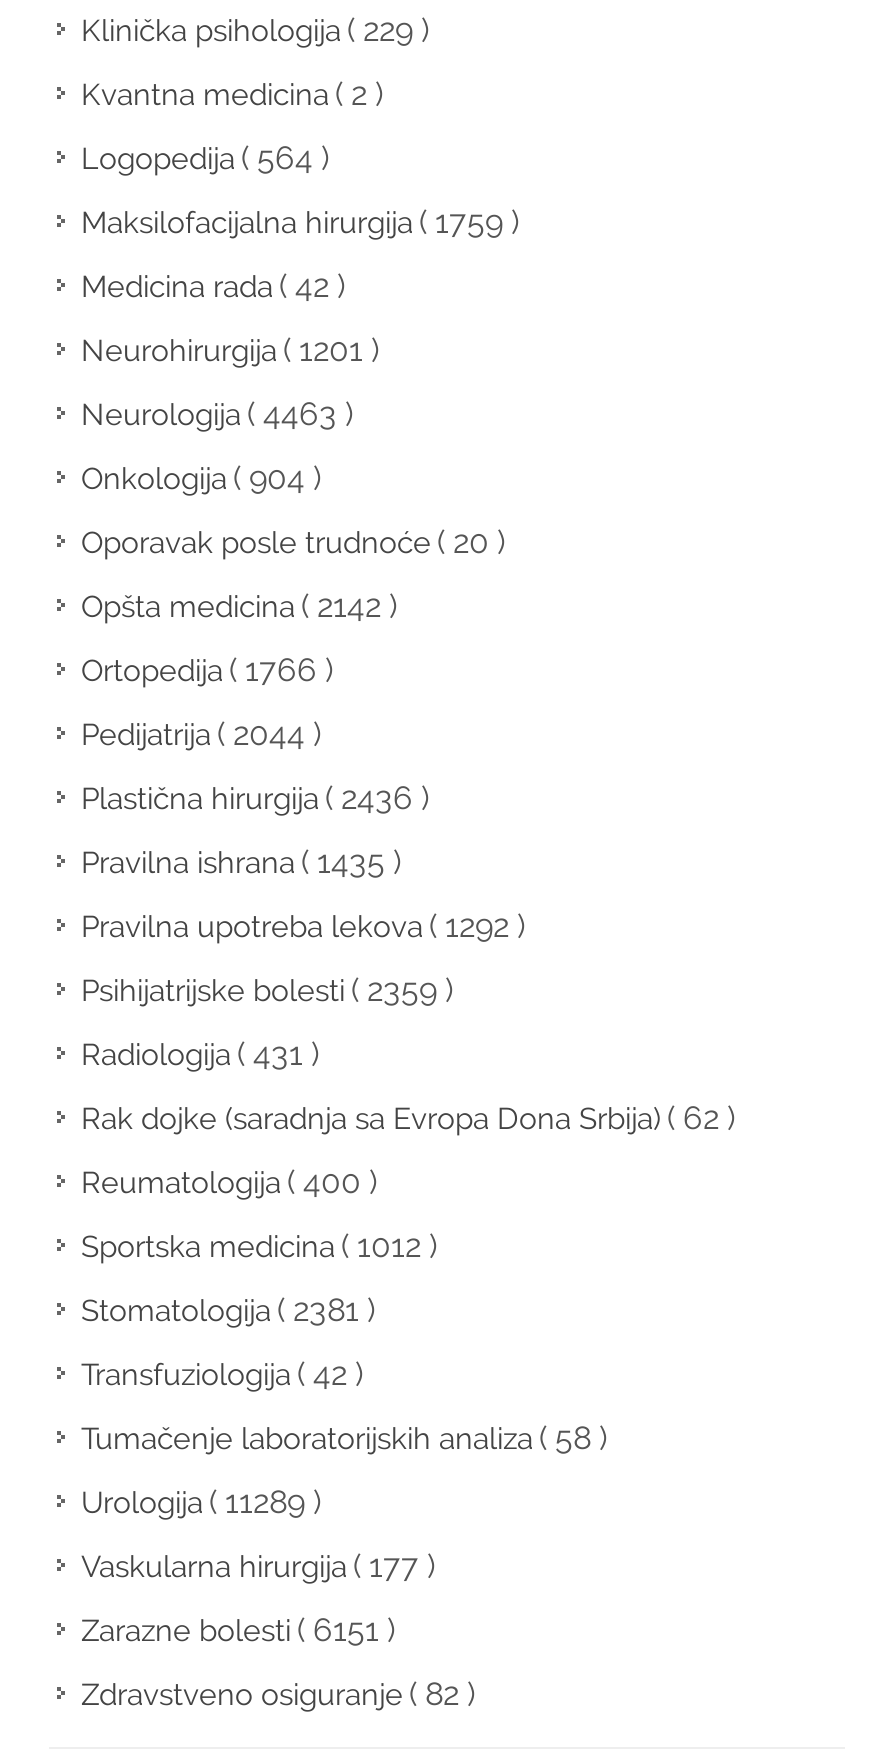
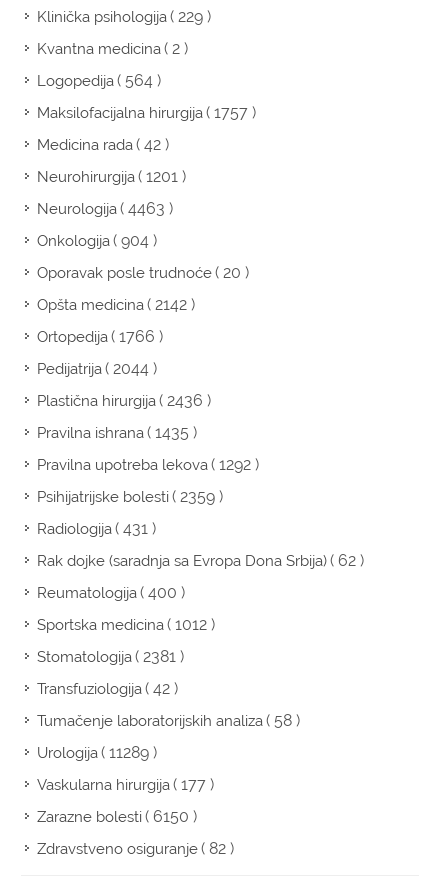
- Maksilofacijalna hirurgija ( 1759 )
+ Maksilofacijalna hirurgija ( 1757 )

- Zarazne bolesti ( 6151 )
+ Zarazne bolesti ( 6150 )
